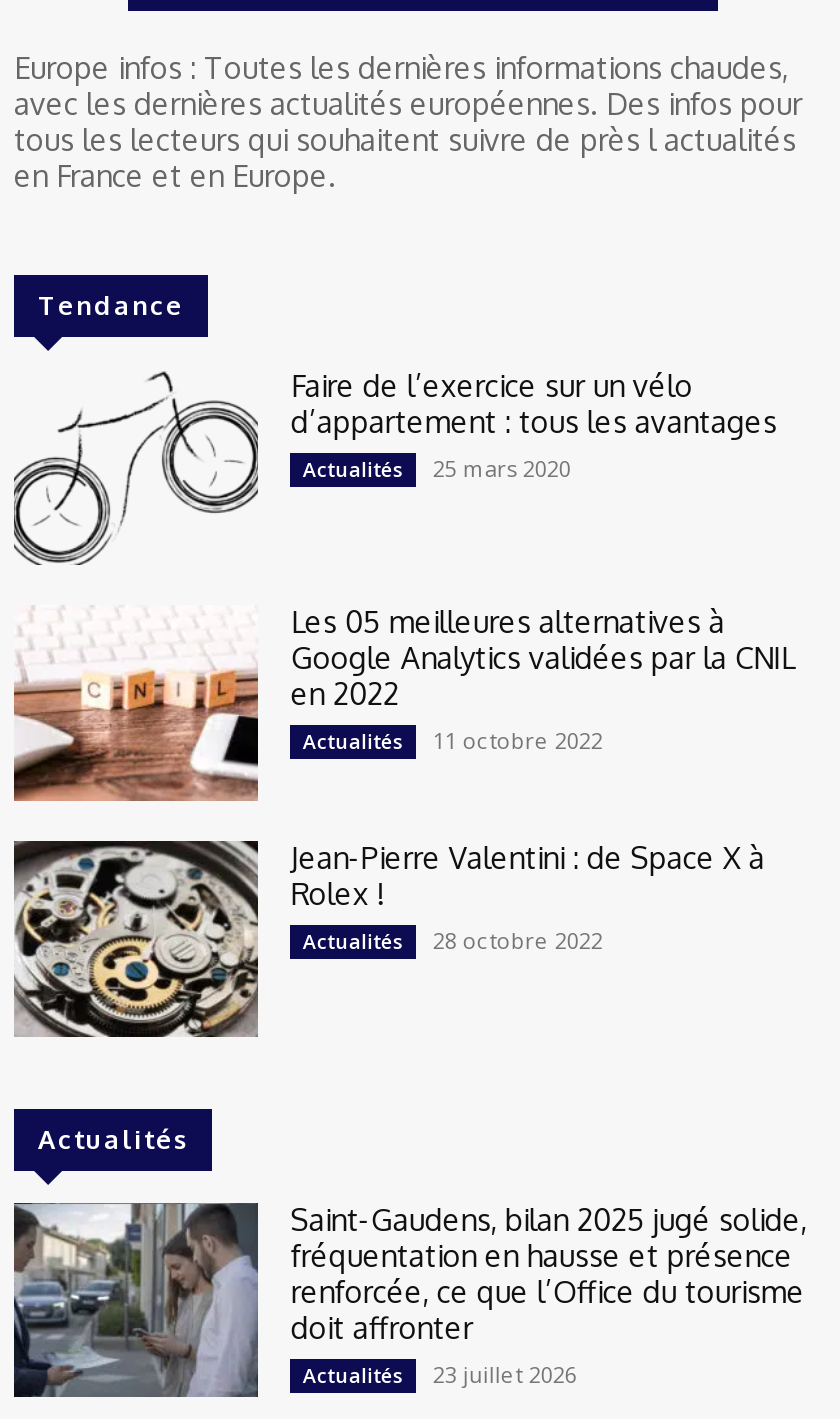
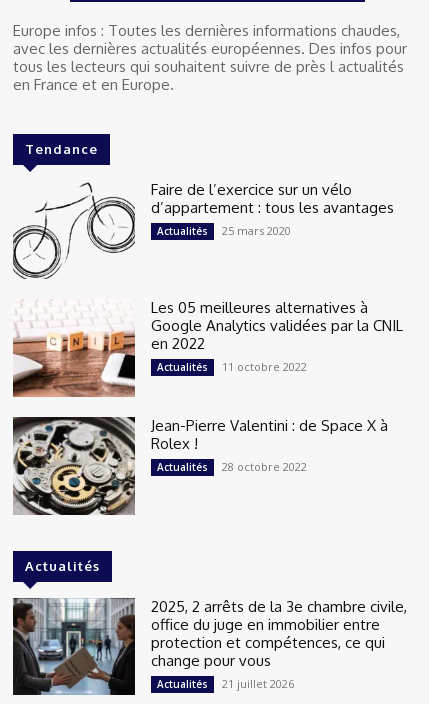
- [image]
- Saint-Gaudens, bilan 2025 jugé solide,
- fréquentation en hausse et présence
- renforcée, ce que l’Office du tourisme
- doit affronter
+ [image]
+ 2025, 2 arrêts de la 3e chambre civile,
+ office du juge en immobilier entre
+ protection et compétences, ce qui
+ change pour vous

- Actualités 23 juillet 2026
+ Actualités 21 juillet 2026
